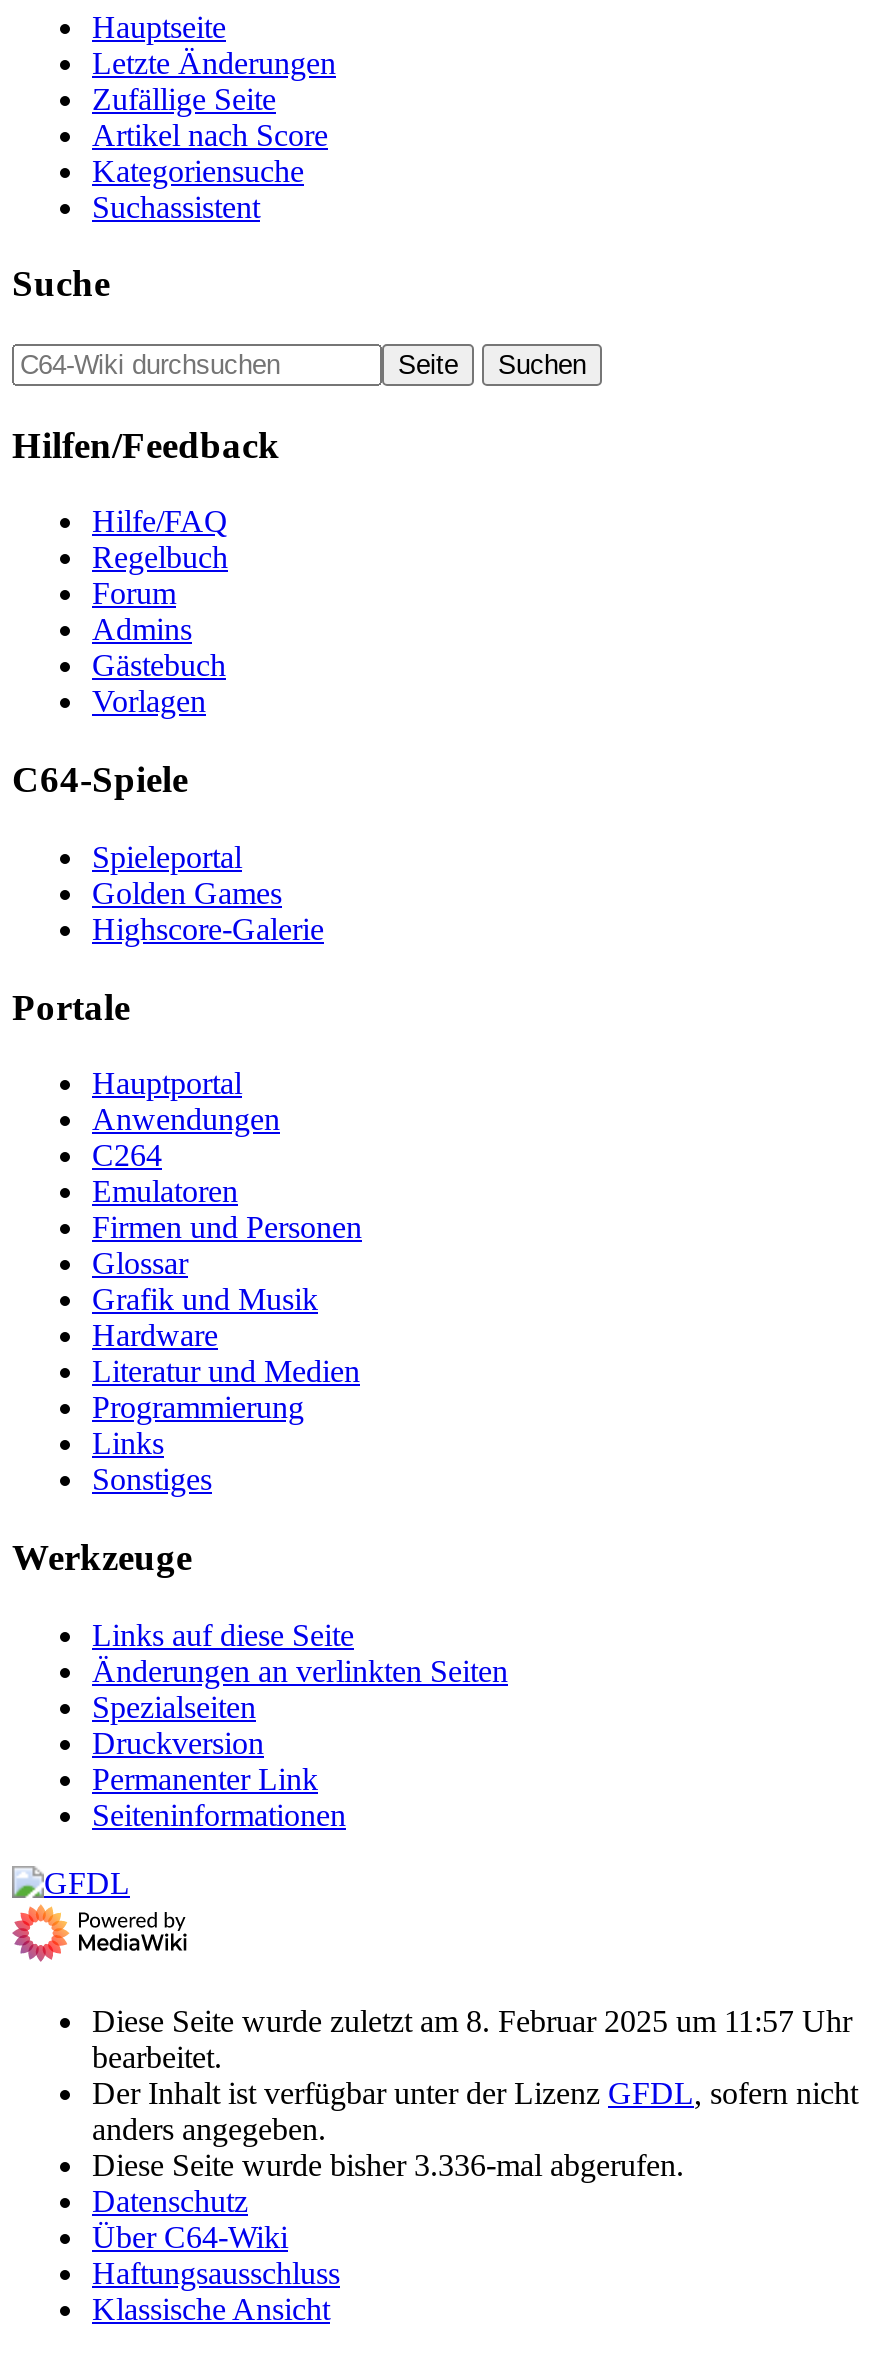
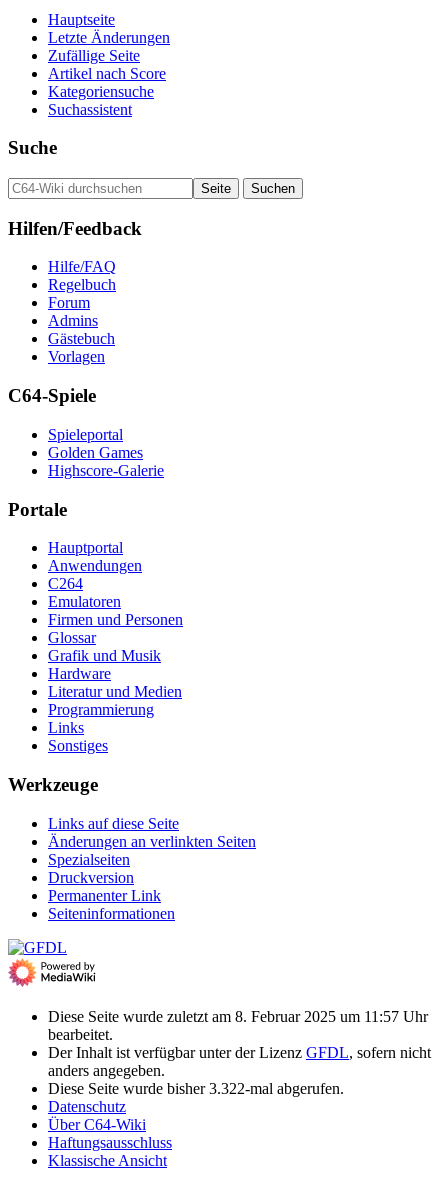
- Diese Seite wurde bisher 3.336-mal abgerufen.
+ Diese Seite wurde bisher 3.322-mal abgerufen.
